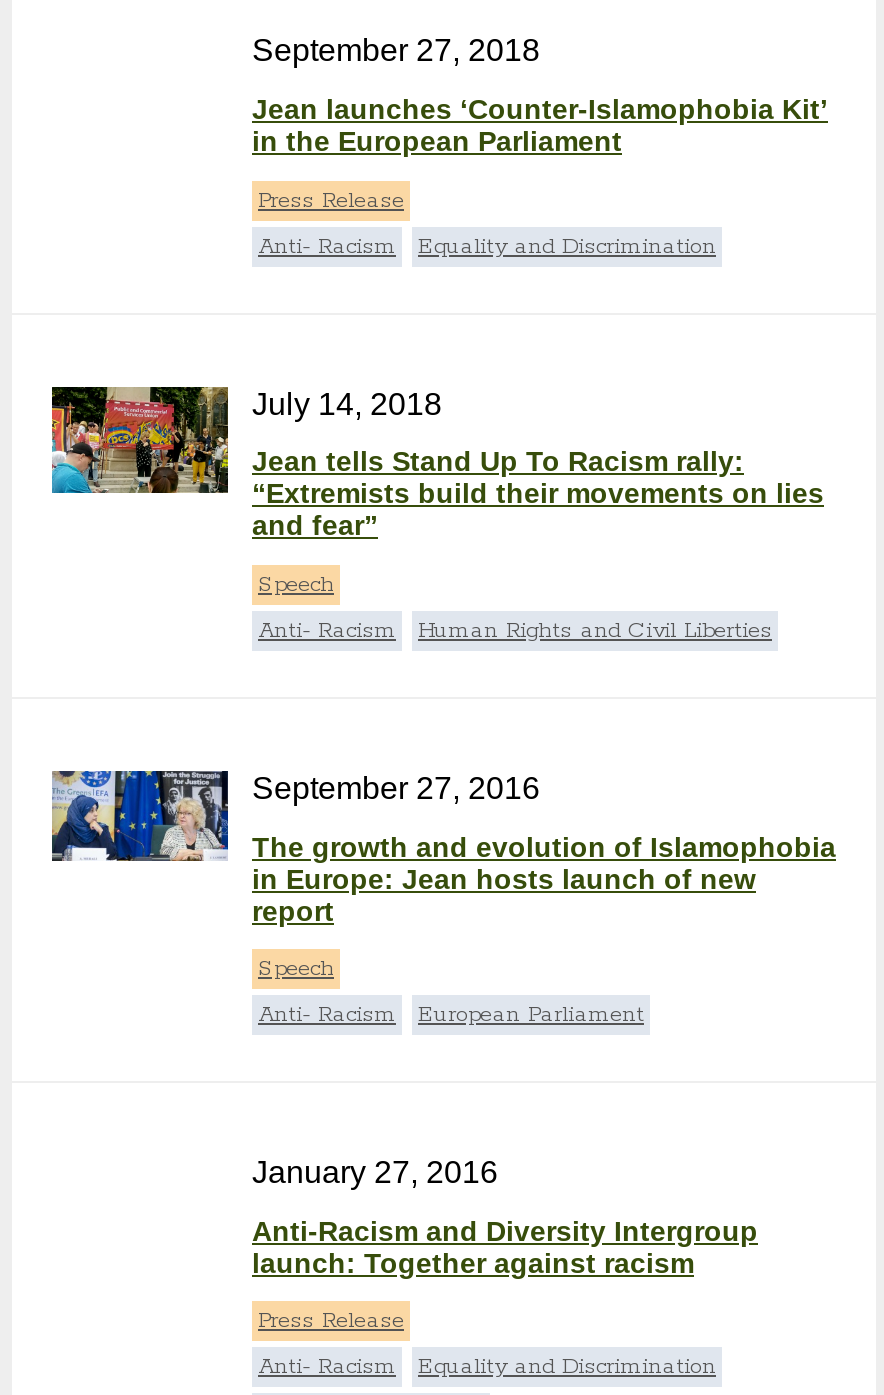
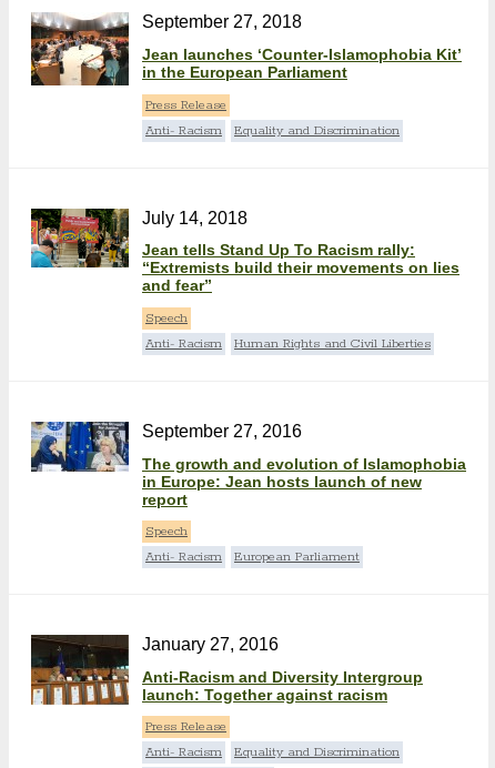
+ [image]

+ [image]
